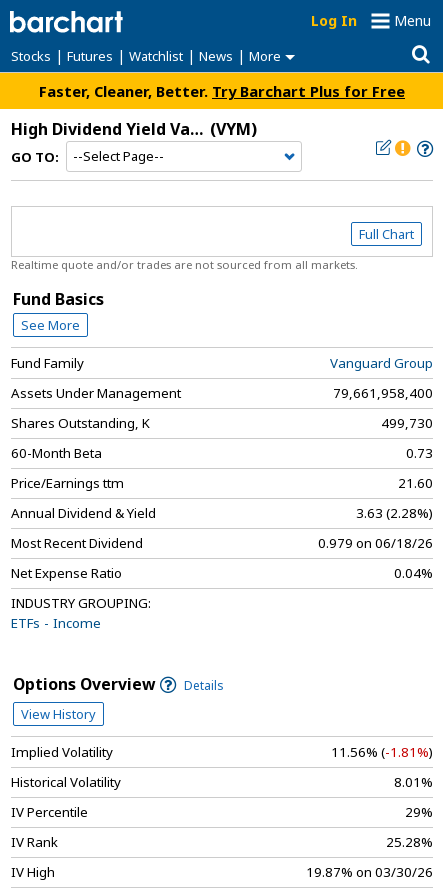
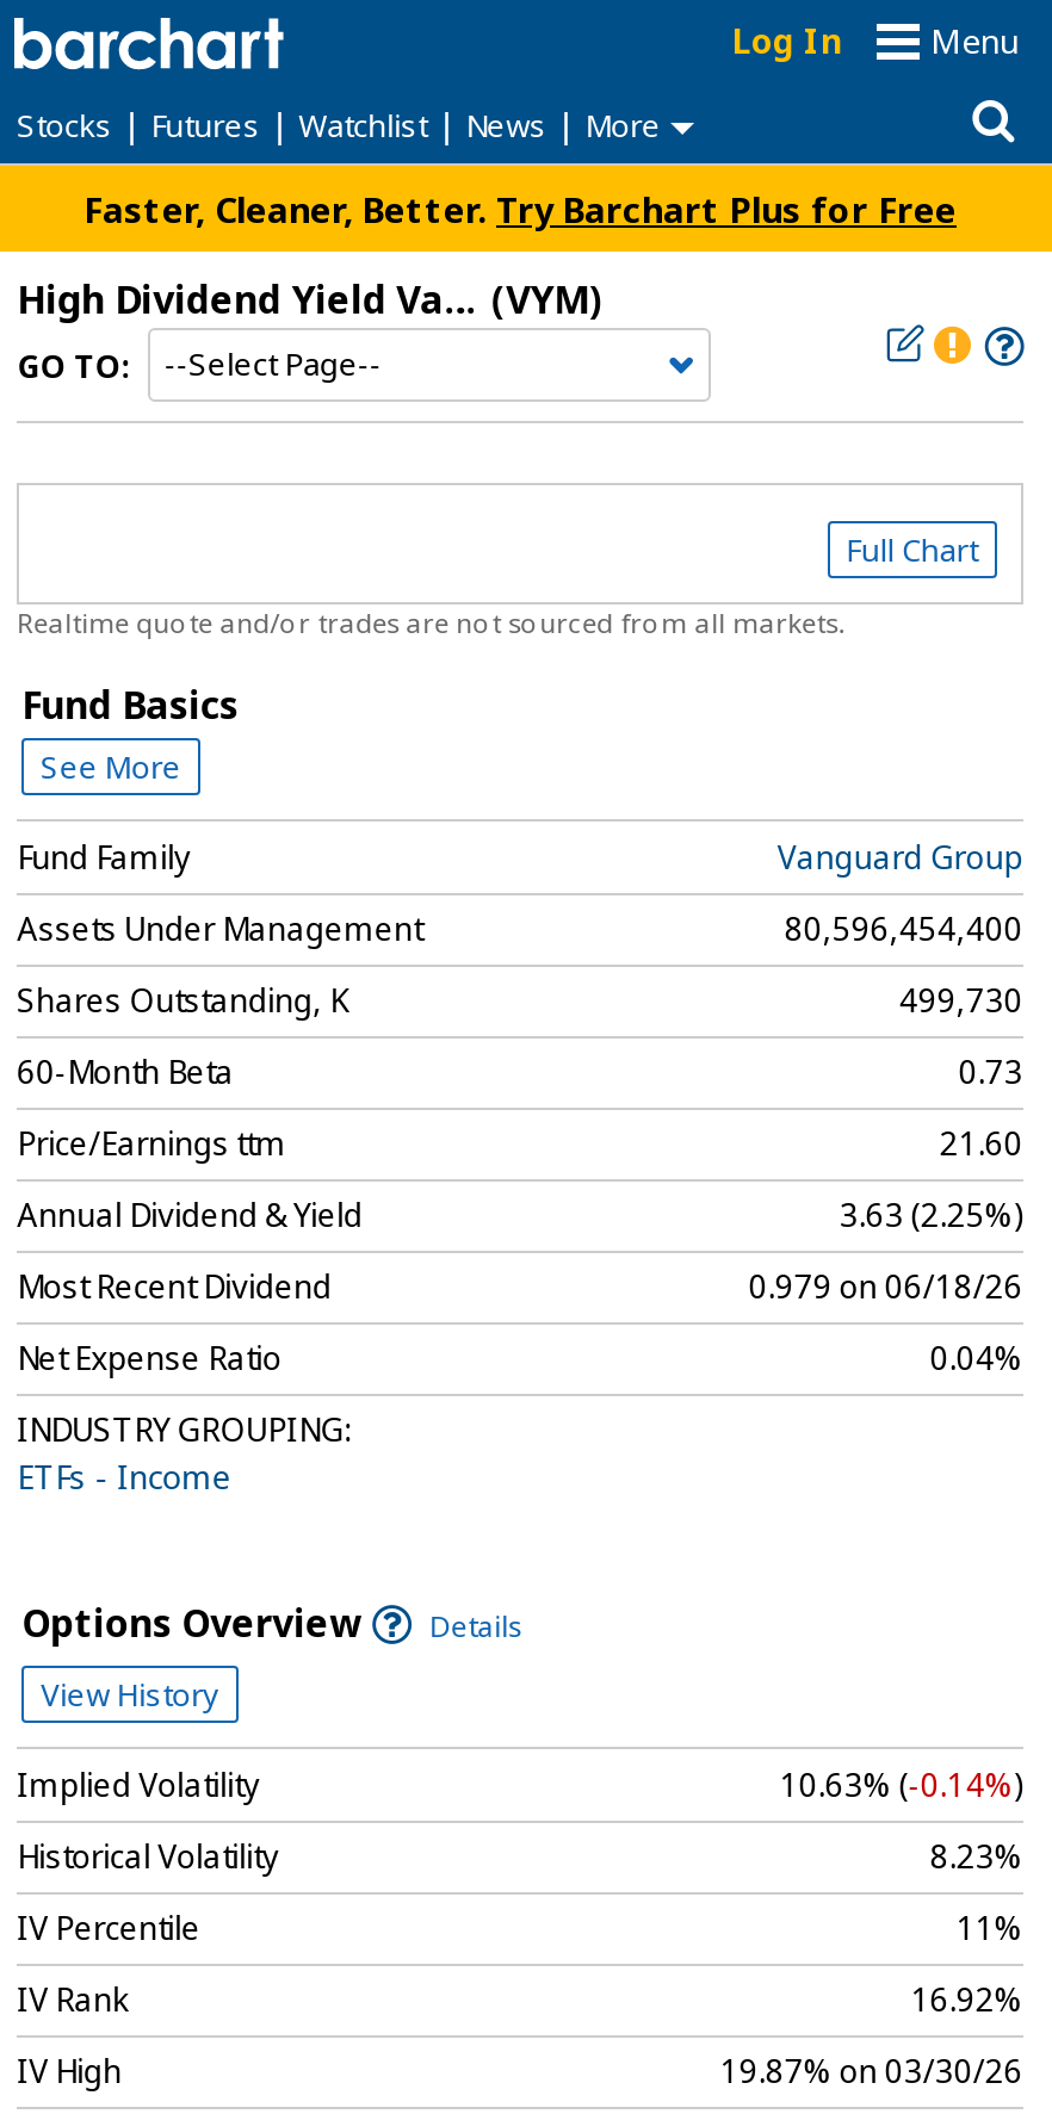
- 79,661,958,400
+ 80,596,454,400

- 3.63 (2.28%)
+ 3.63 (2.25%)

- 11.56% (-1.81%)
+ 10.63% (-0.14%)

- 8.01%
+ 8.23%

- 29%
+ 11%

- 25.28%
+ 16.92%
